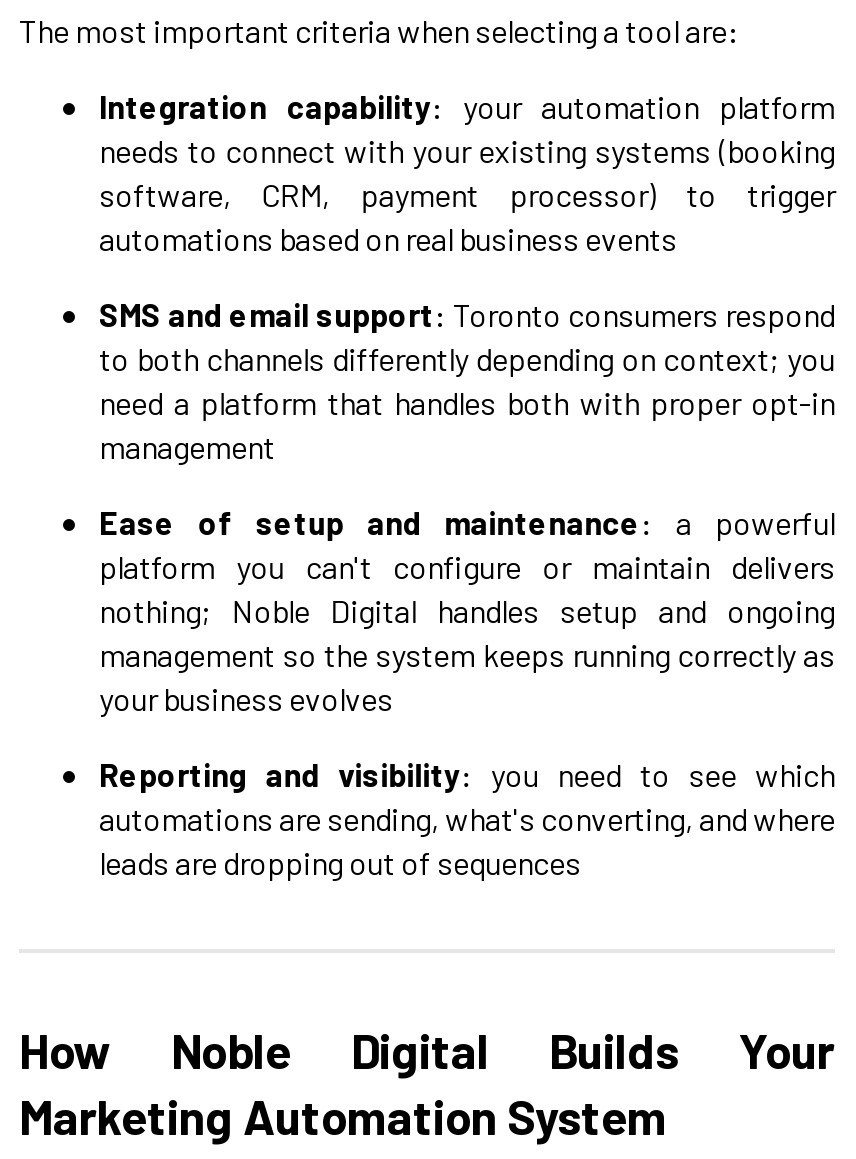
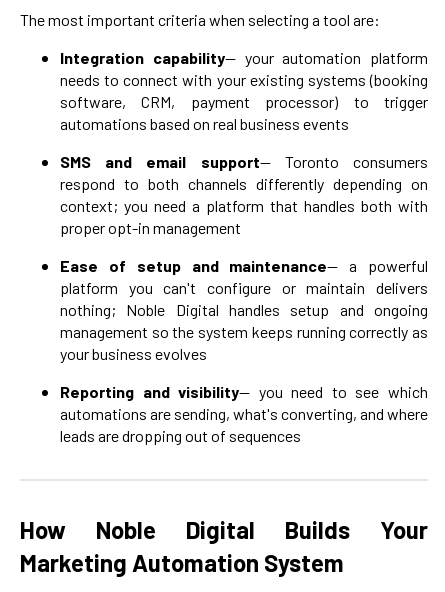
- Integration capability: your automation platform
+ Integration capability— your automation platform

- SMS and email support: Toronto consumers respond
- to both channels differently depending on context; you
- need a platform that handles both with proper opt-in
- management
+ SMS and email support— Toronto consumers
+ respond to both channels differently depending on
+ context; you need a platform that handles both with
+ proper opt-in management

- Ease of setup and maintenance: a powerful
+ Ease of setup and maintenance— a powerful

- Reporting and visibility: you need to see which
+ Reporting and visibility— you need to see which
